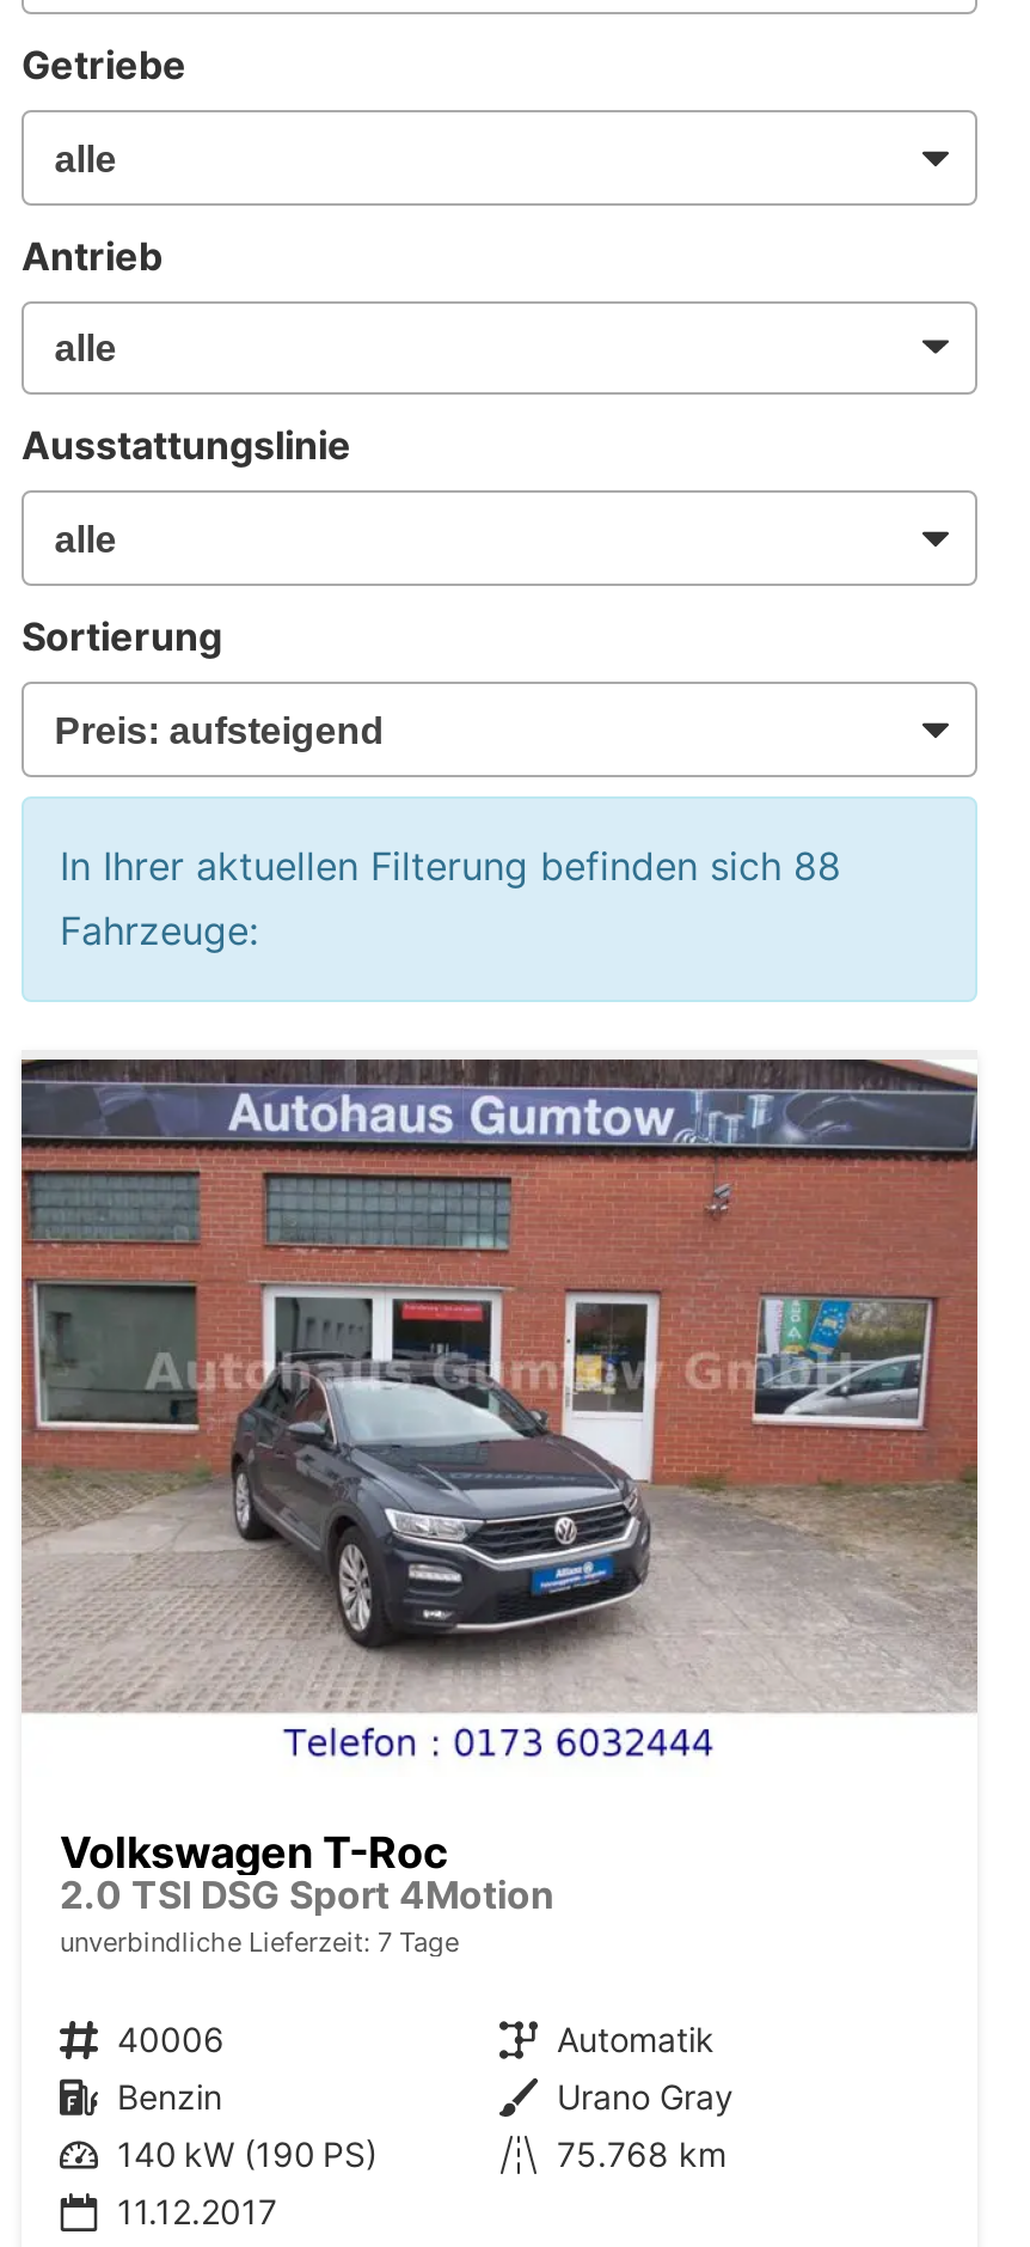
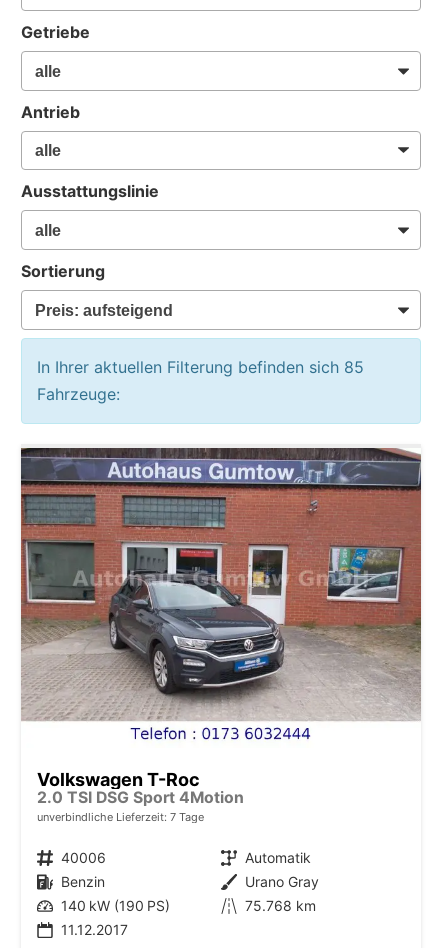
- In Ihrer aktuellen Filterung befinden sich 88
+ In Ihrer aktuellen Filterung befinden sich 85
